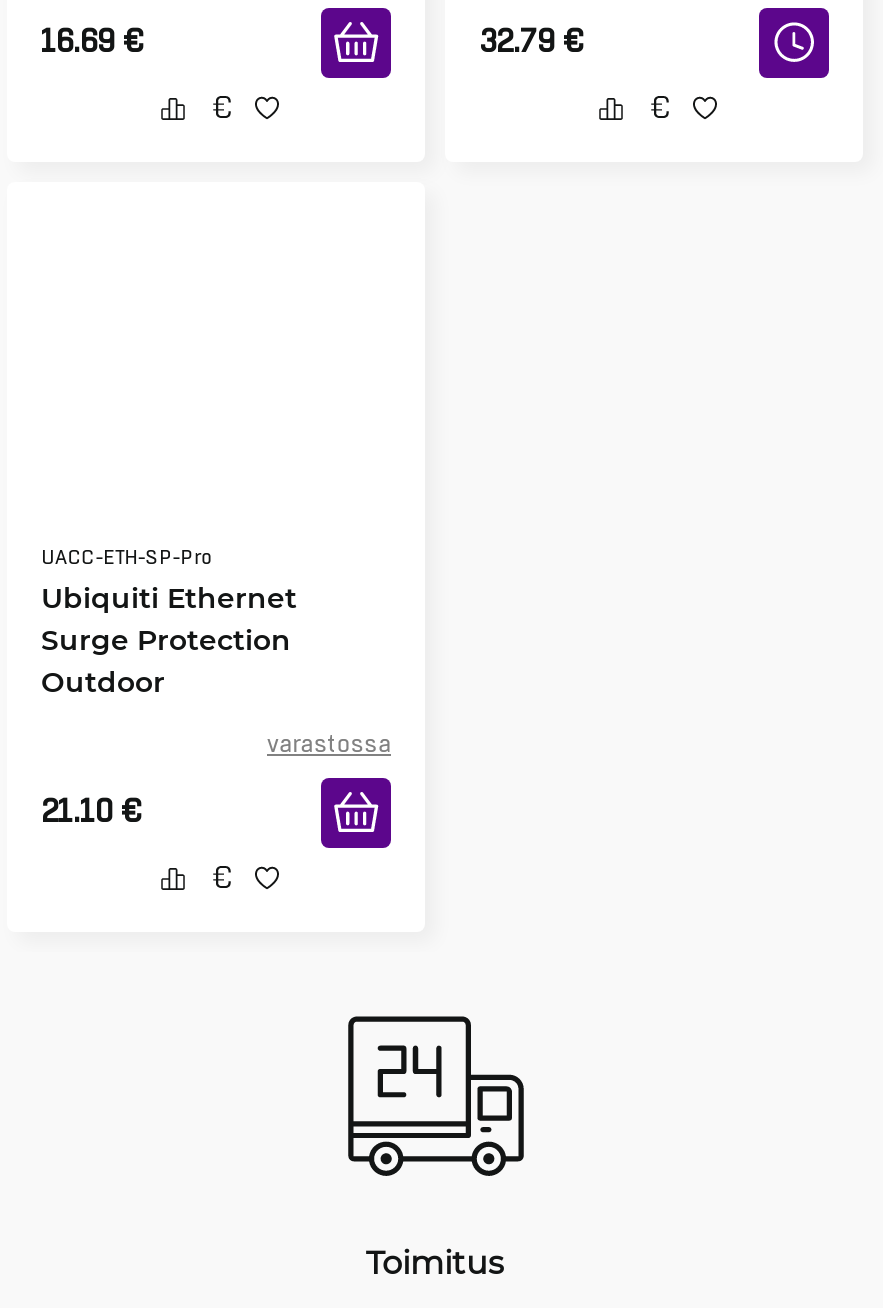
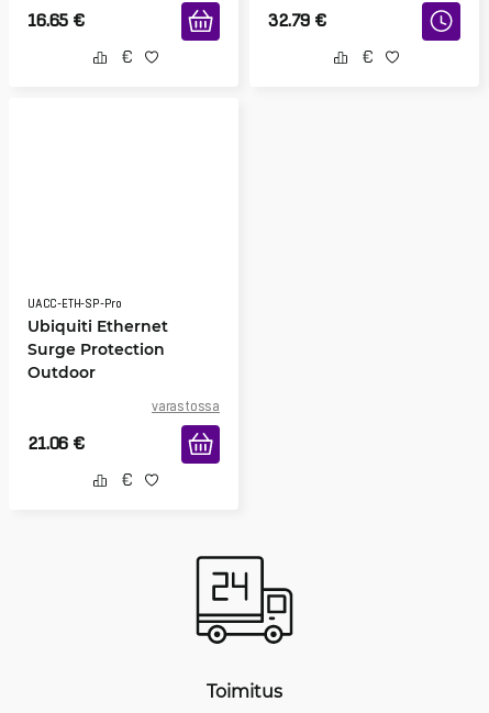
- 16.69 €
+ 16.65 €

- 21.10 €
+ 21.06 €
